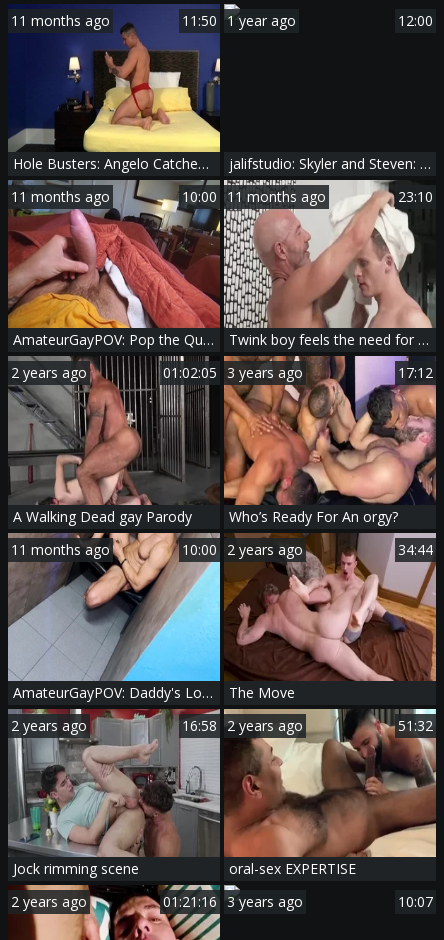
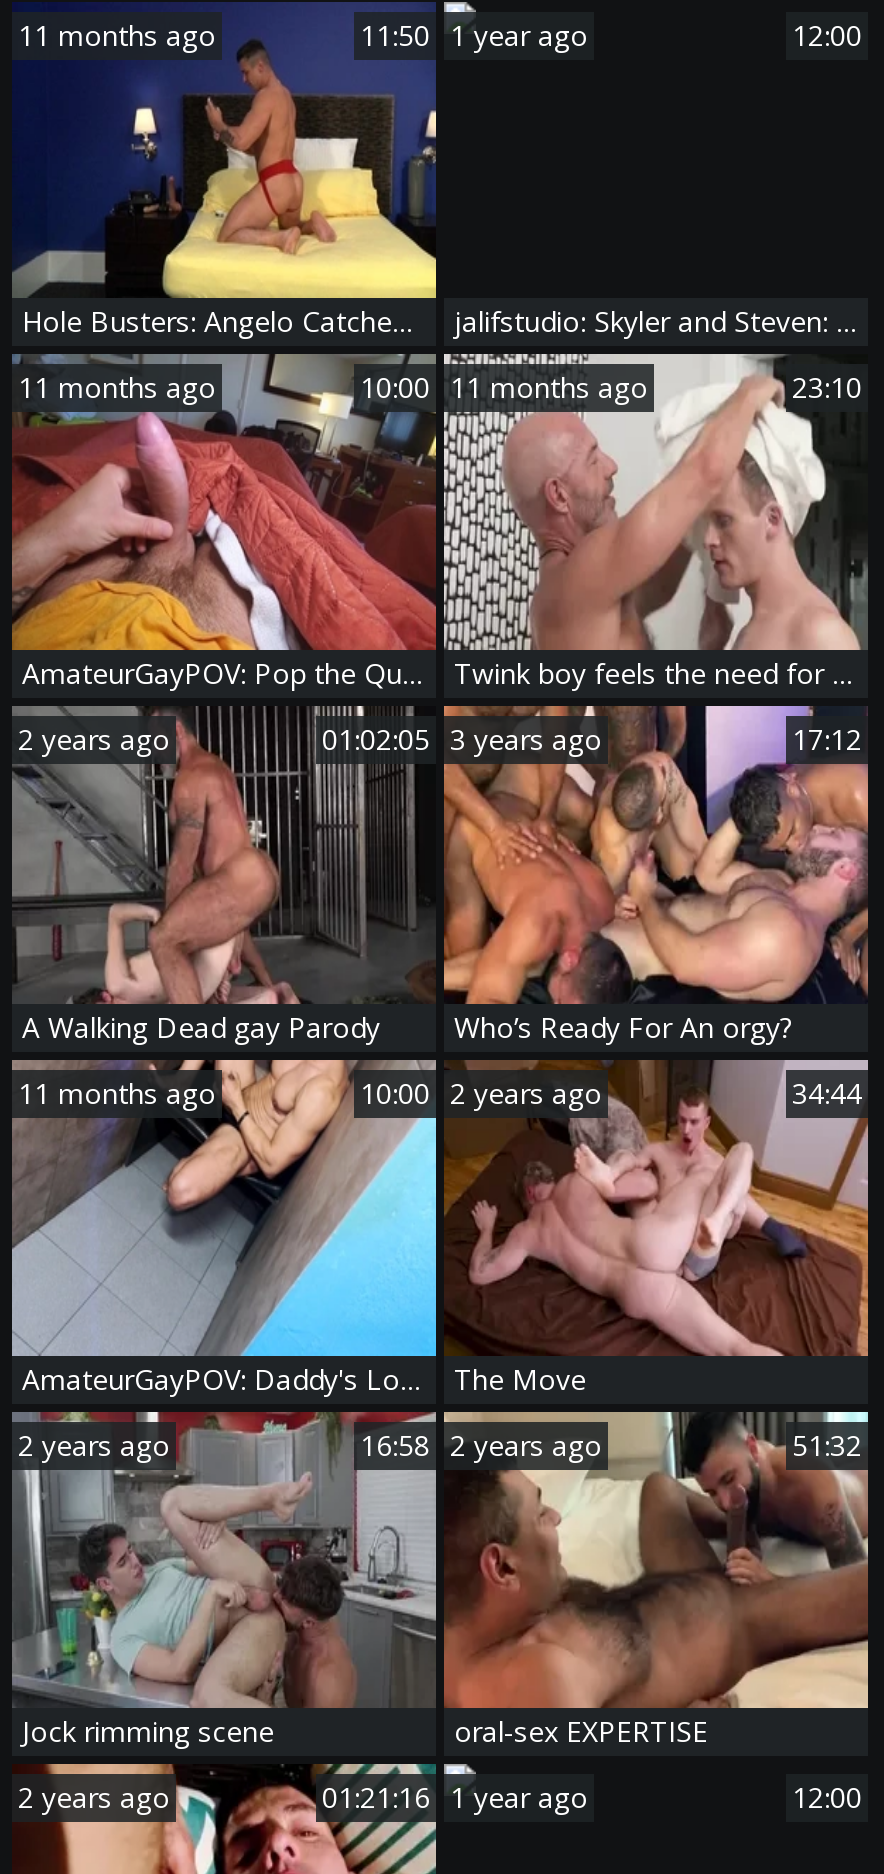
- 3 years ago
- 10:07
+ 1 year ago
+ 12:00
